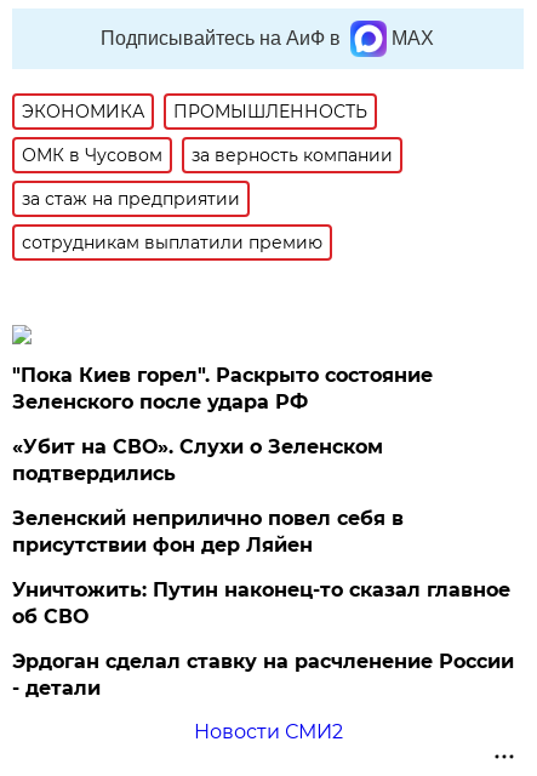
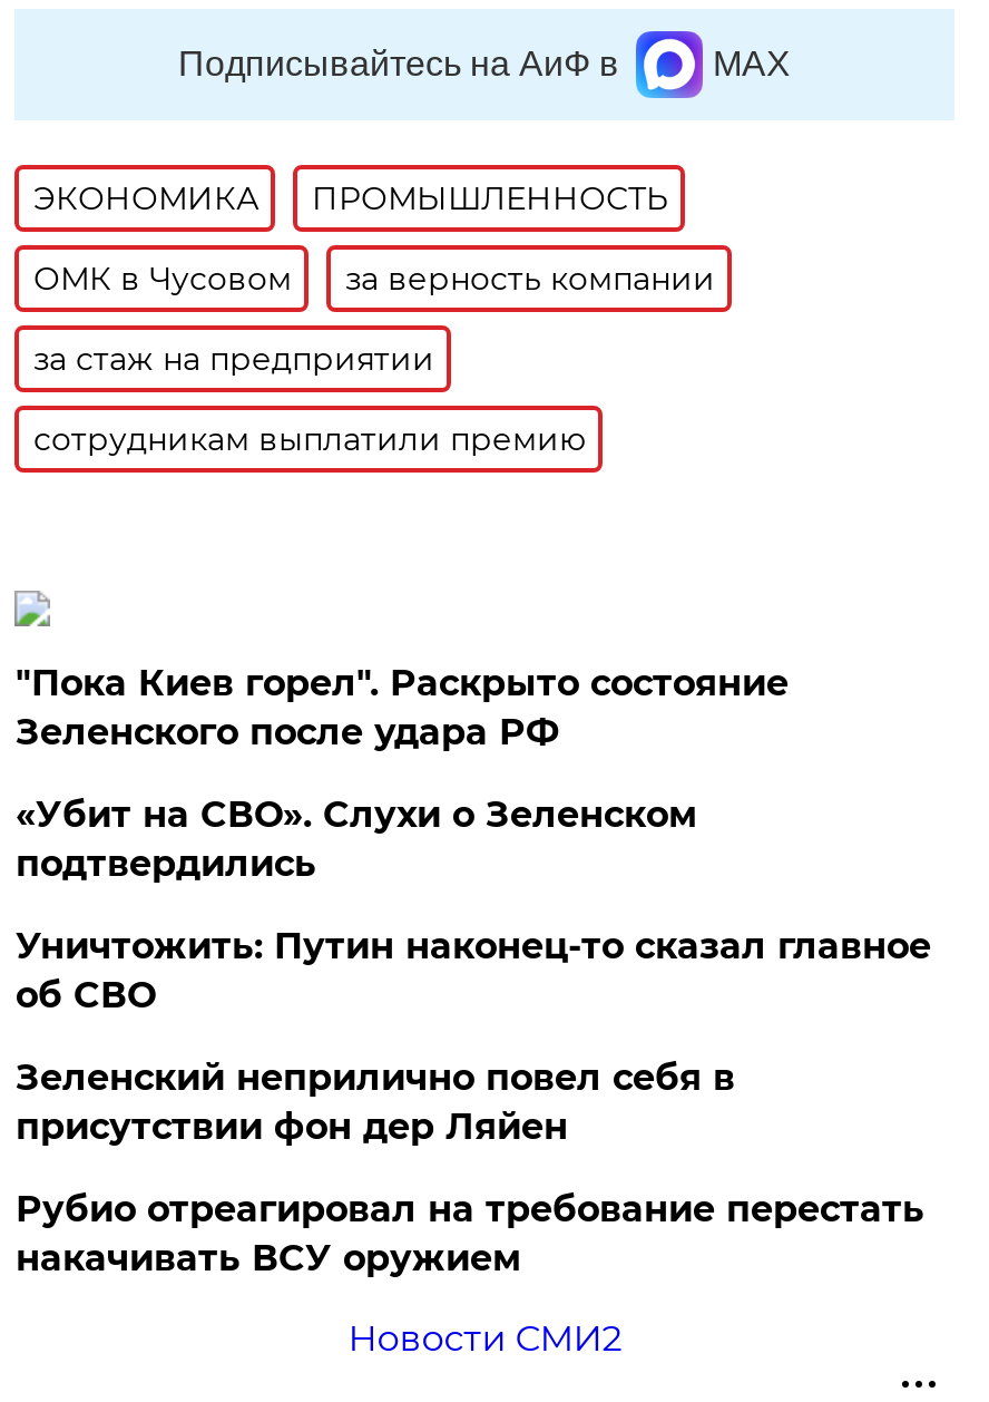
moved down: Зеленский неприлично повел cебя в | присутствии фон дер Ляйен

moved up: Уничтожить: Путин наконец-то сказал главное | об СВО

- Эрдоган сделал ставку на расчленение России
- - детали
+ Рубио отреагировал на требование перестать
+ накачивать ВСУ оружием
